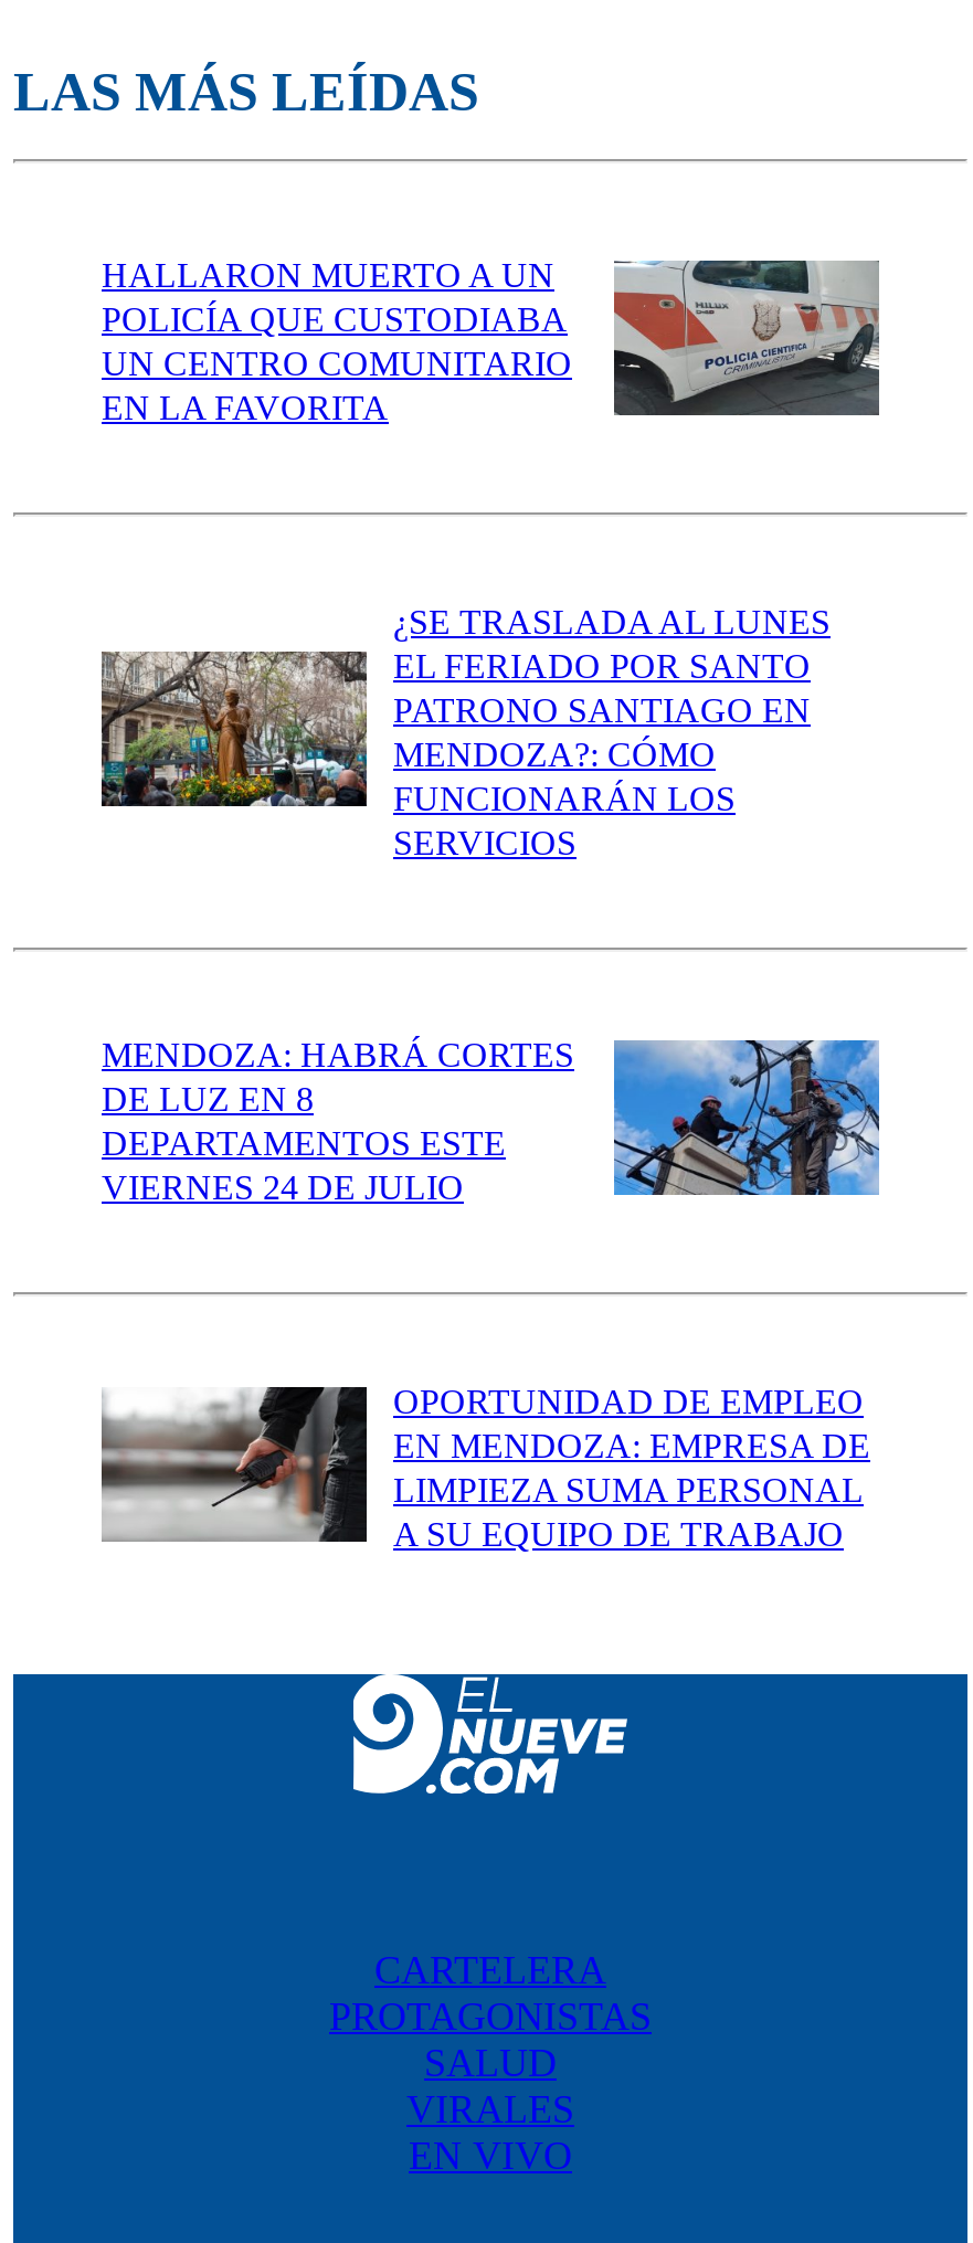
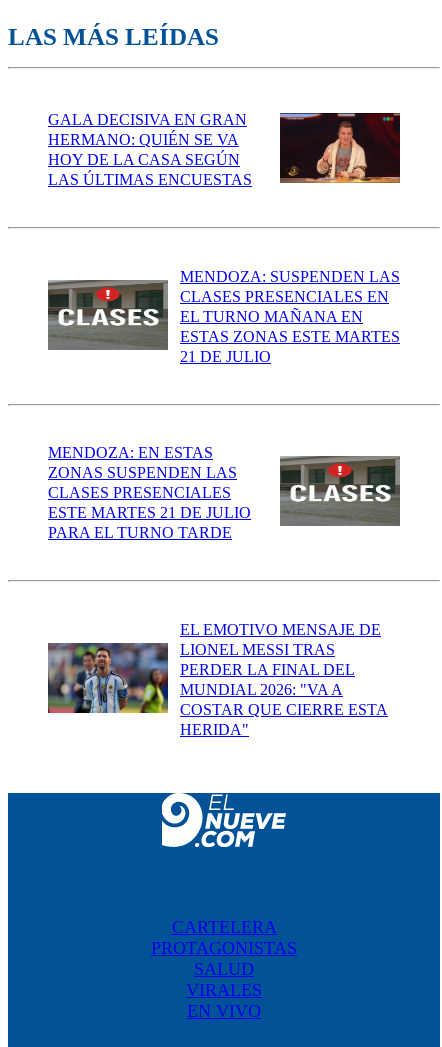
- [image]
- HALLARON MUERTO A UN
- POLICÍA QUE CUSTODIABA
- UN CENTRO COMUNITARIO
- EN LA FAVORITA
+ [image]
+ GALA DECISIVA EN GRAN
+ HERMANO: QUIÉN SE VA
+ HOY DE LA CASA SEGÚN
+ LAS ÚLTIMAS ENCUESTAS

- [image]
- ¿SE TRASLADA AL LUNES
- EL FERIADO POR SANTO
- PATRONO SANTIAGO EN
- MENDOZA?: CÓMO
- FUNCIONARÁN LOS
- SERVICIOS
+ [image]
+ MENDOZA: SUSPENDEN LAS
+ CLASES PRESENCIALES EN
+ EL TURNO MAÑANA EN
+ ESTAS ZONAS ESTE MARTES
+ 21 DE JULIO

- [image]
- MENDOZA: HABRÁ CORTES
- DE LUZ EN 8
- DEPARTAMENTOS ESTE
- VIERNES 24 DE JULIO
+ [image]
+ MENDOZA: EN ESTAS
+ ZONAS SUSPENDEN LAS
+ CLASES PRESENCIALES
+ ESTE MARTES 21 DE JULIO
+ PARA EL TURNO TARDE

- [image]
- OPORTUNIDAD DE EMPLEO
- EN MENDOZA: EMPRESA DE
- LIMPIEZA SUMA PERSONAL
- A SU EQUIPO DE TRABAJO
+ [image]
+ EL EMOTIVO MENSAJE DE
+ LIONEL MESSI TRAS
+ PERDER LA FINAL DEL
+ MUNDIAL 2026: "VA A
+ COSTAR QUE CIERRE ESTA
+ HERIDA"
